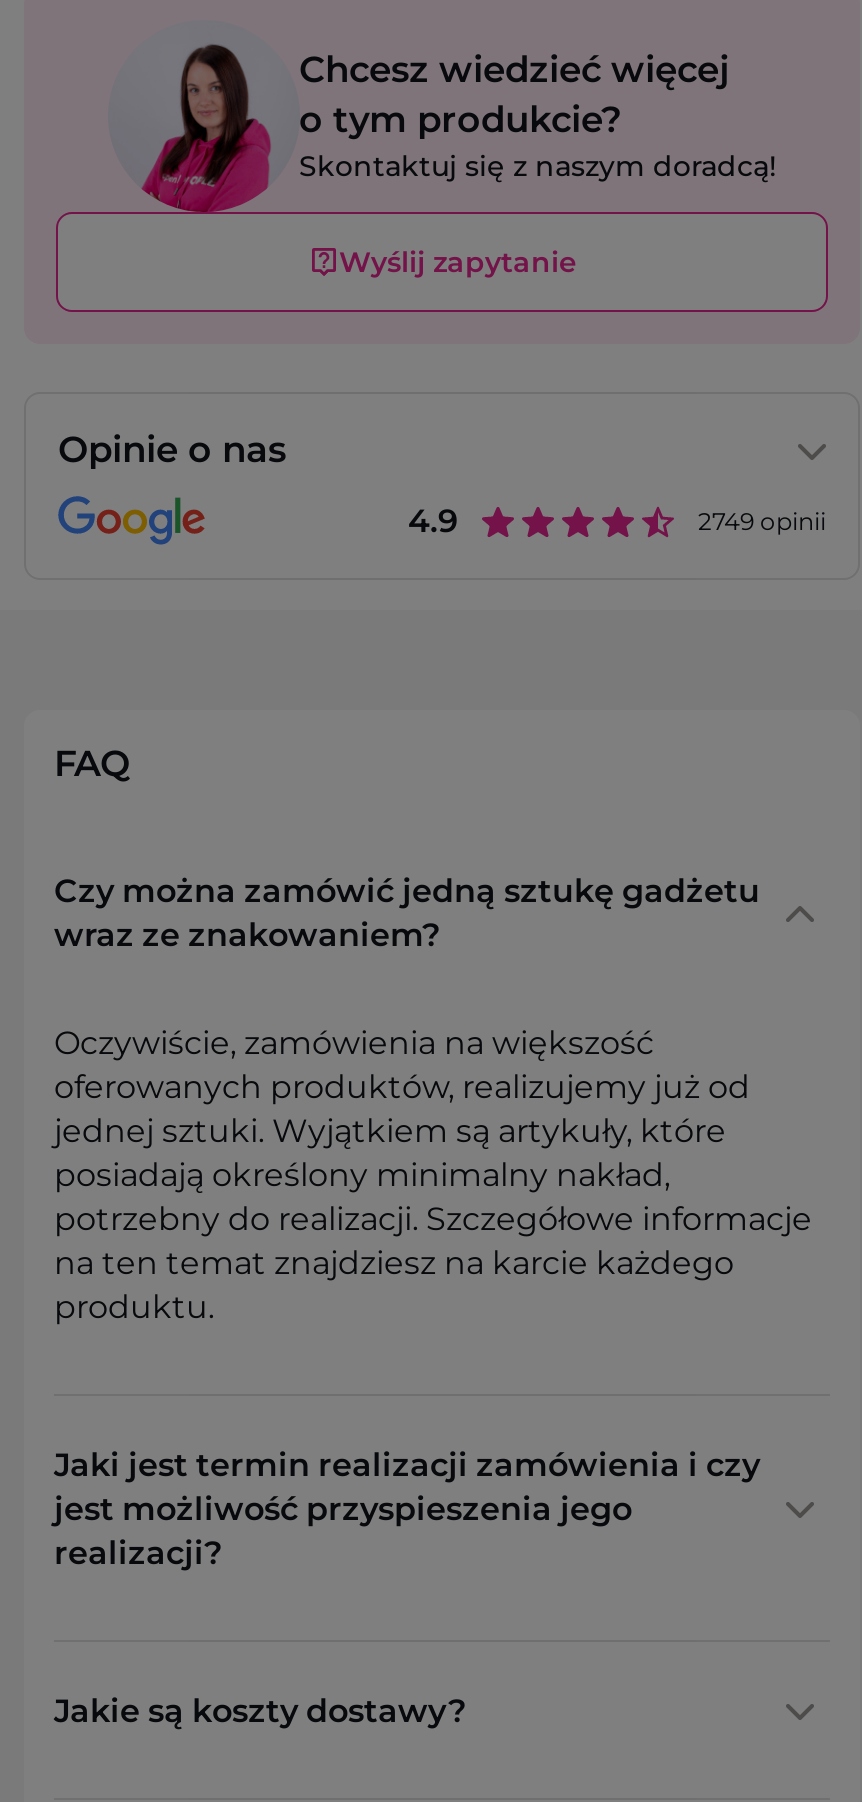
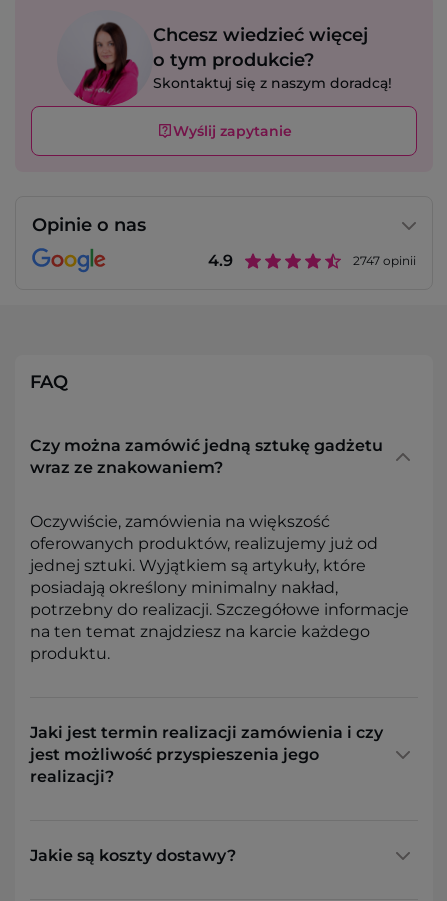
- 2749 opinii
+ 2747 opinii
